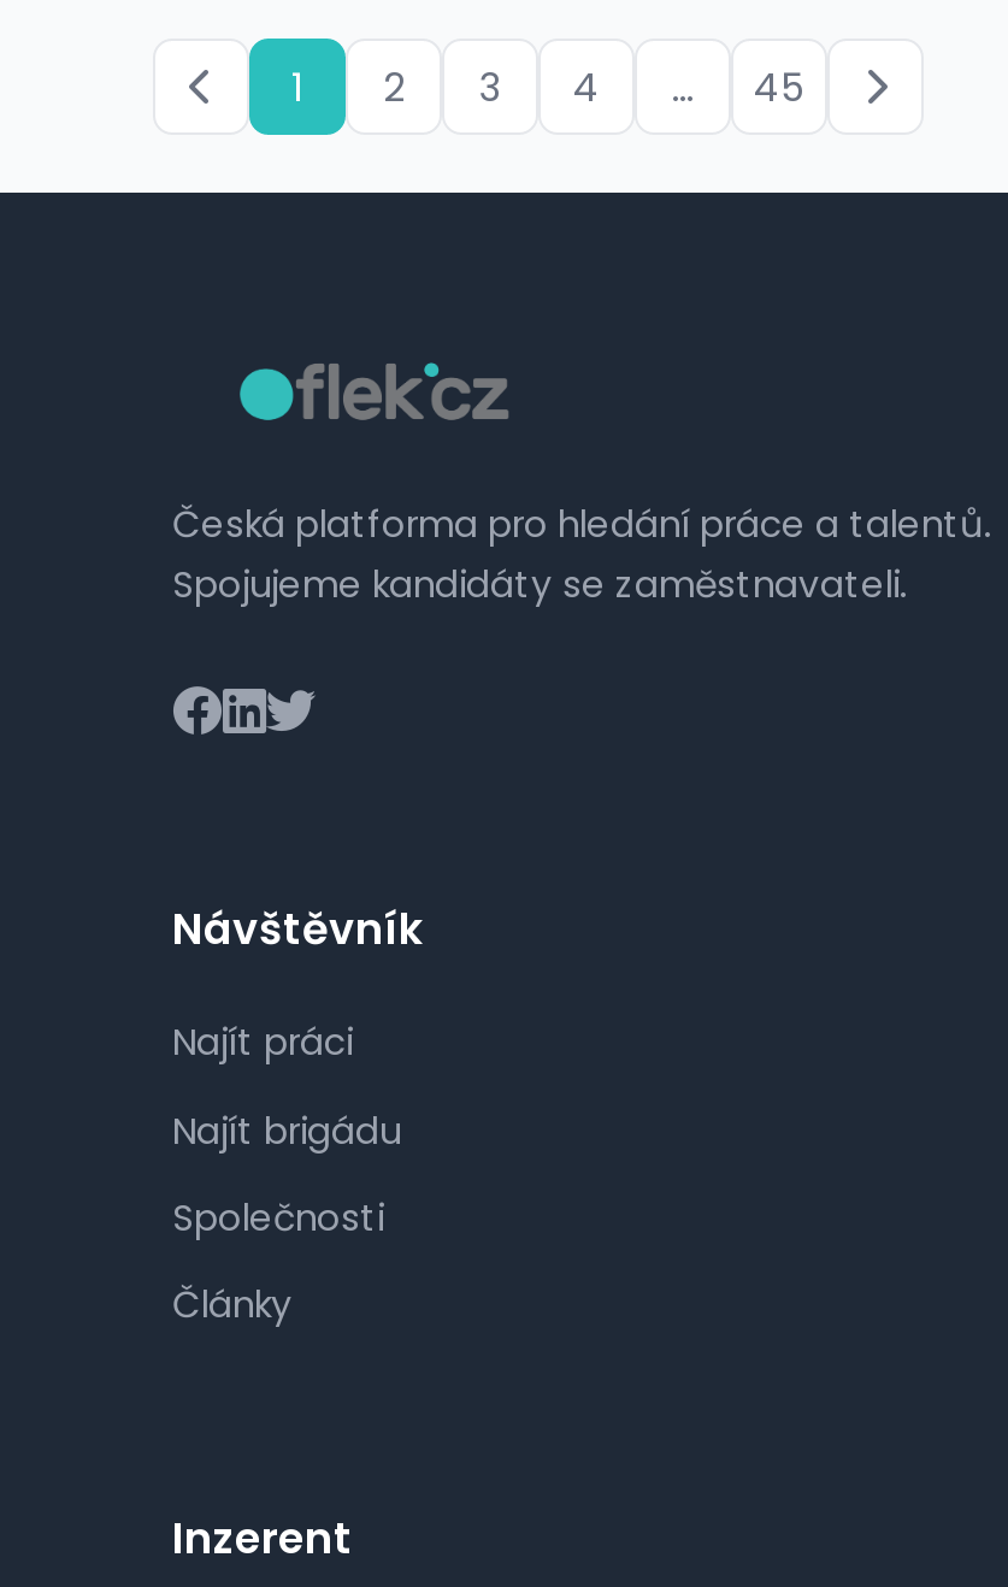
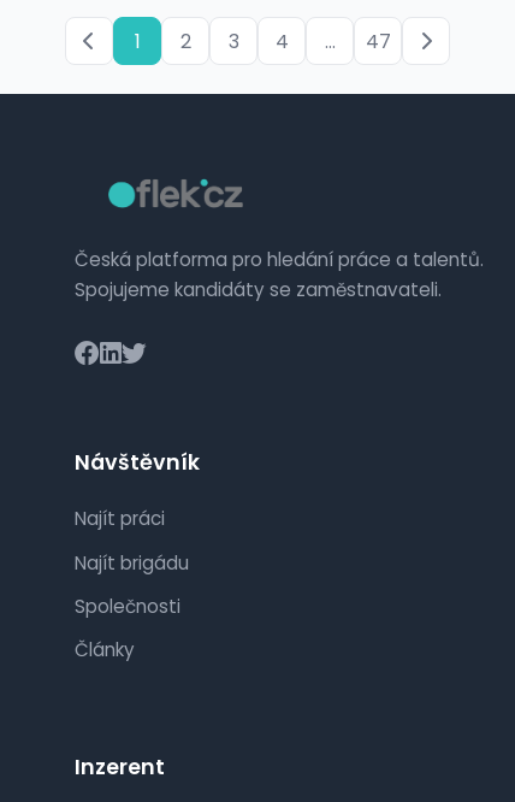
- 45
+ 47
